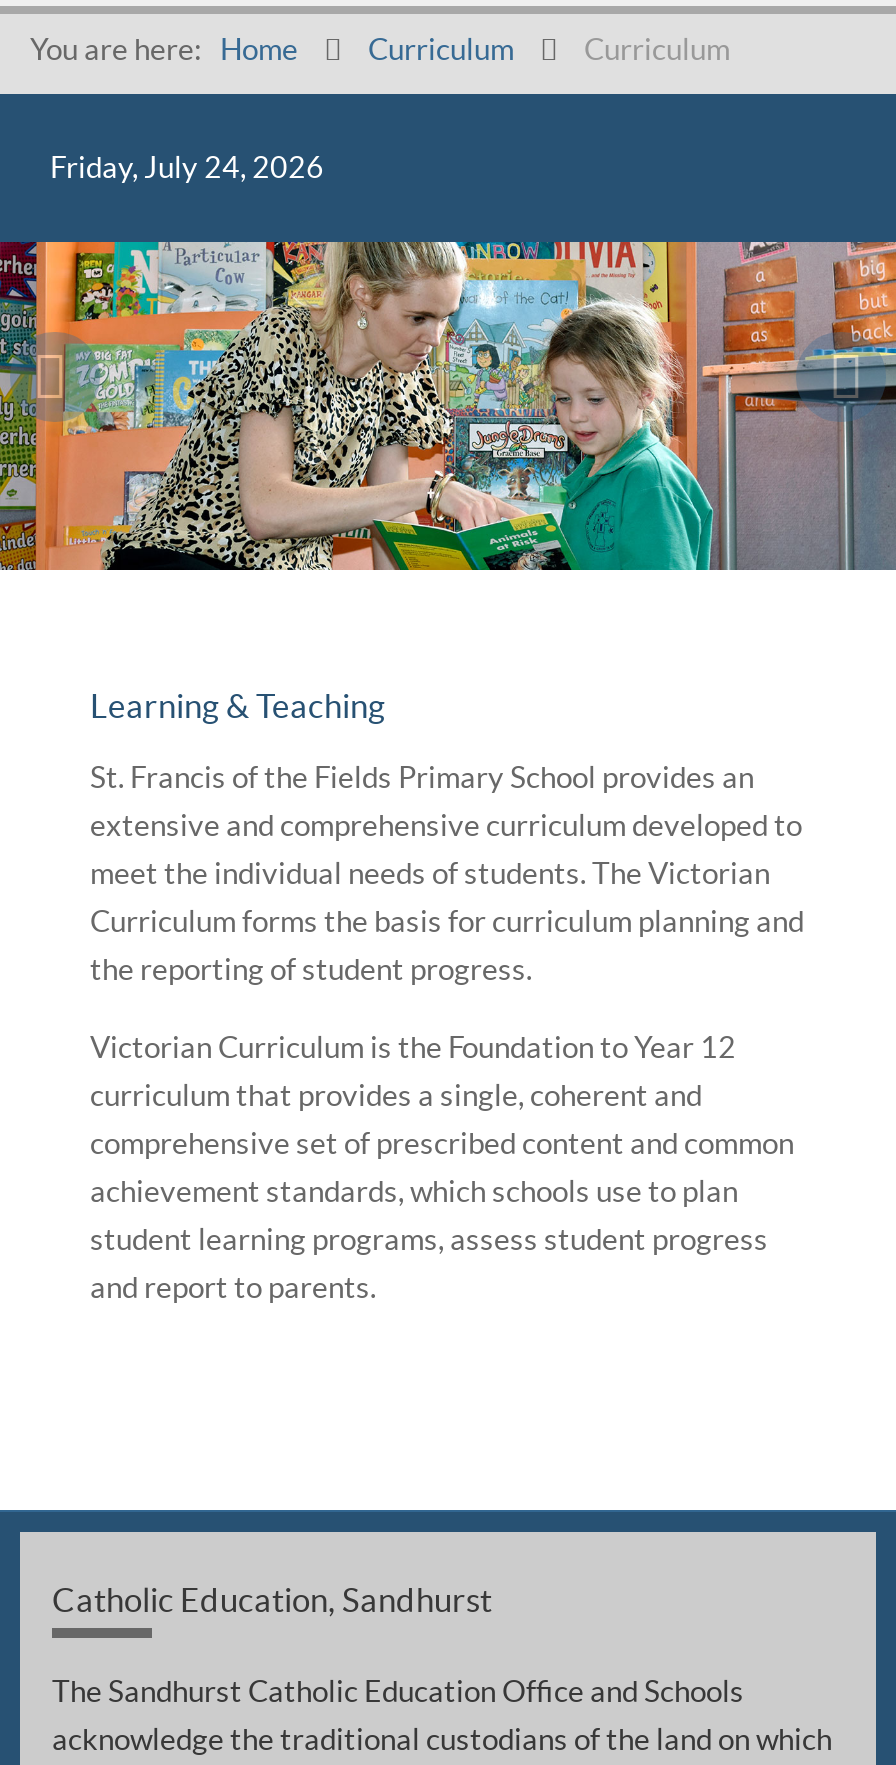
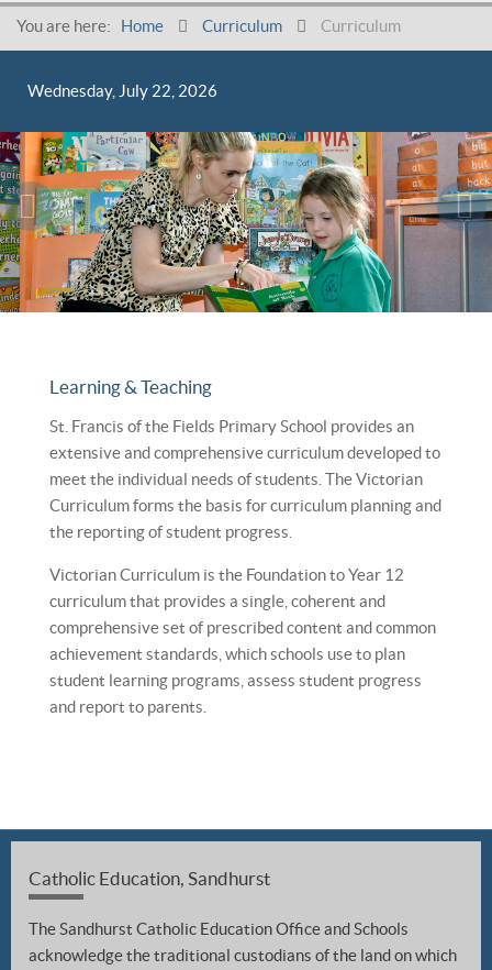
- Friday, July 24, 2026
+ Wednesday, July 22, 2026
